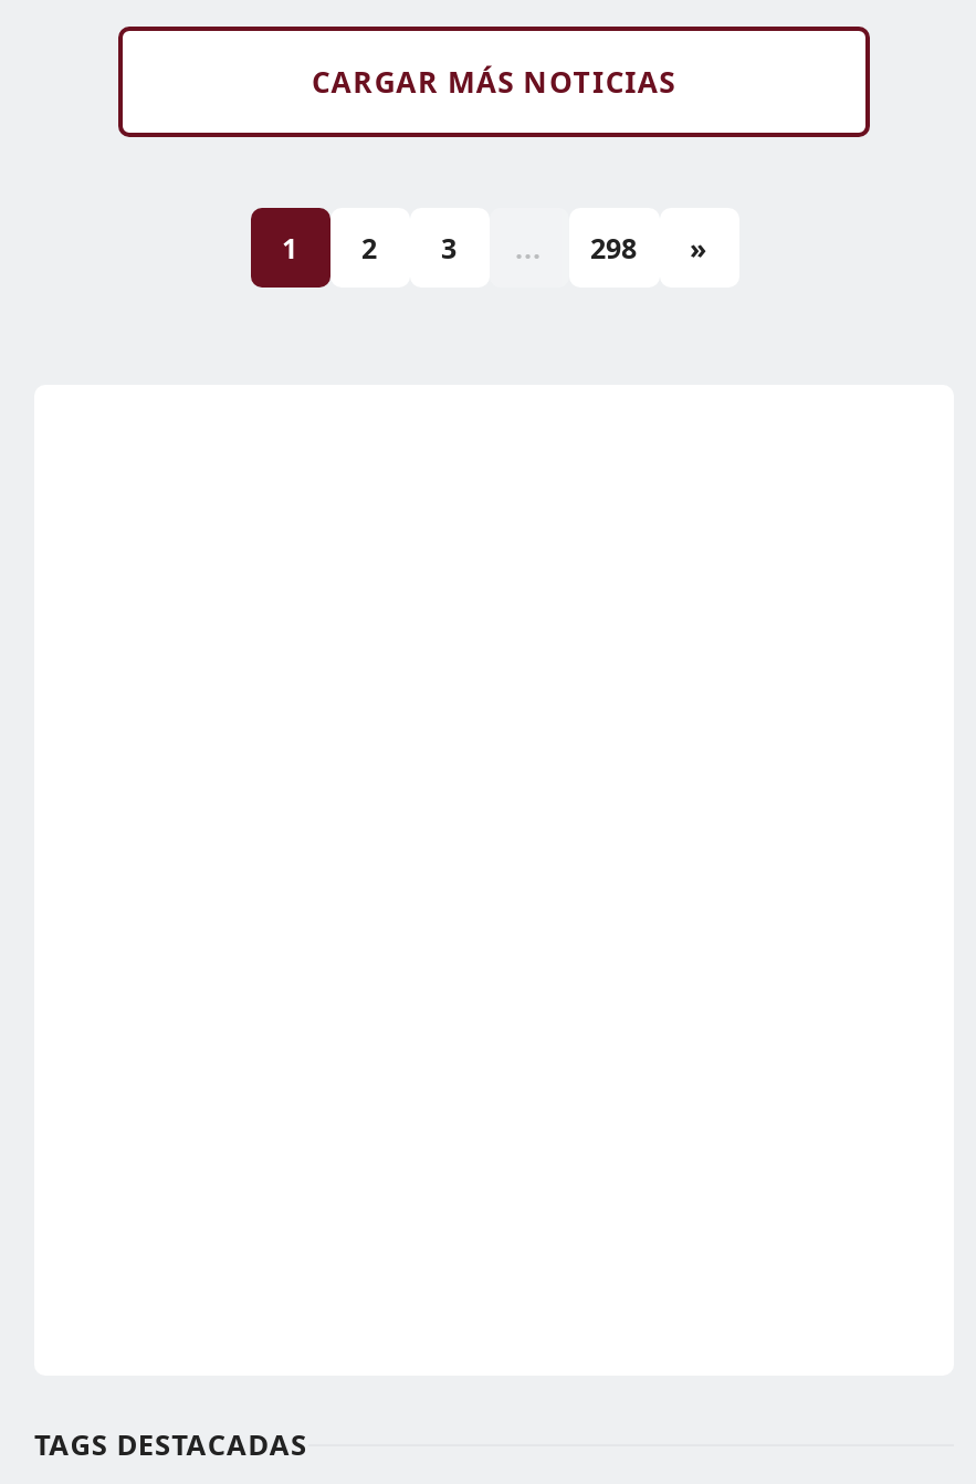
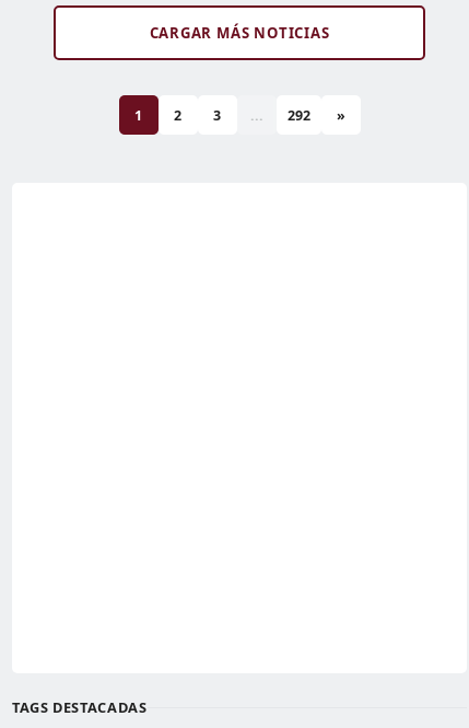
- 298
+ 292
